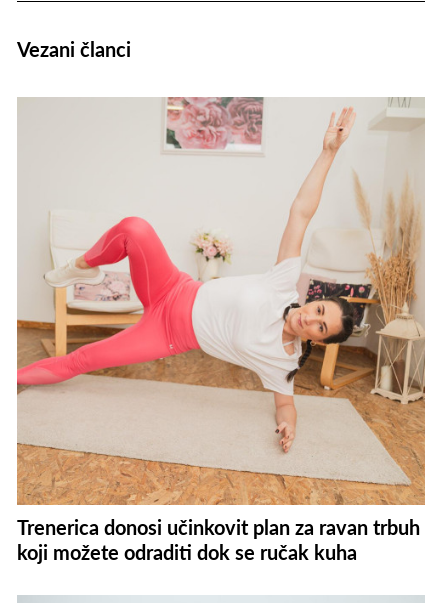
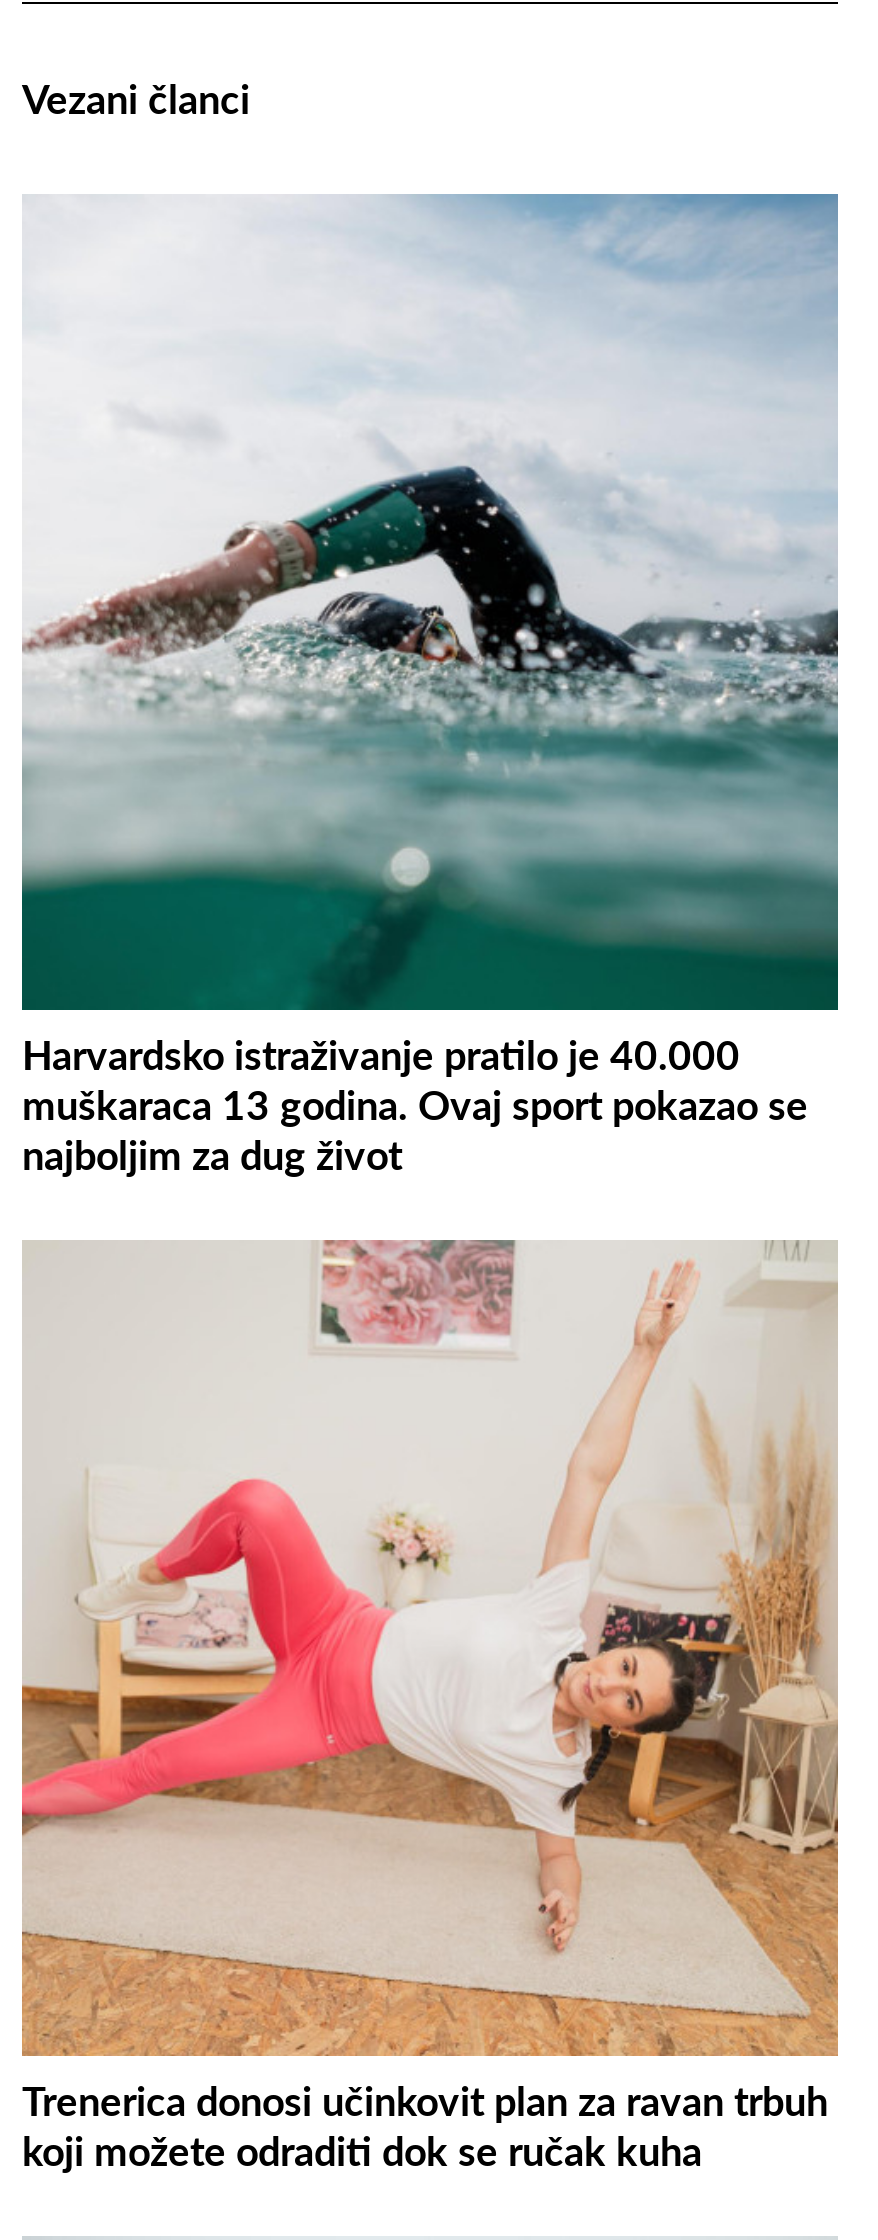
+ [image]
+ Harvardsko istraživanje pratilo je 40.000
+ muškaraca 13 godina. Ovaj sport pokazao se
+ najboljim za dug život
